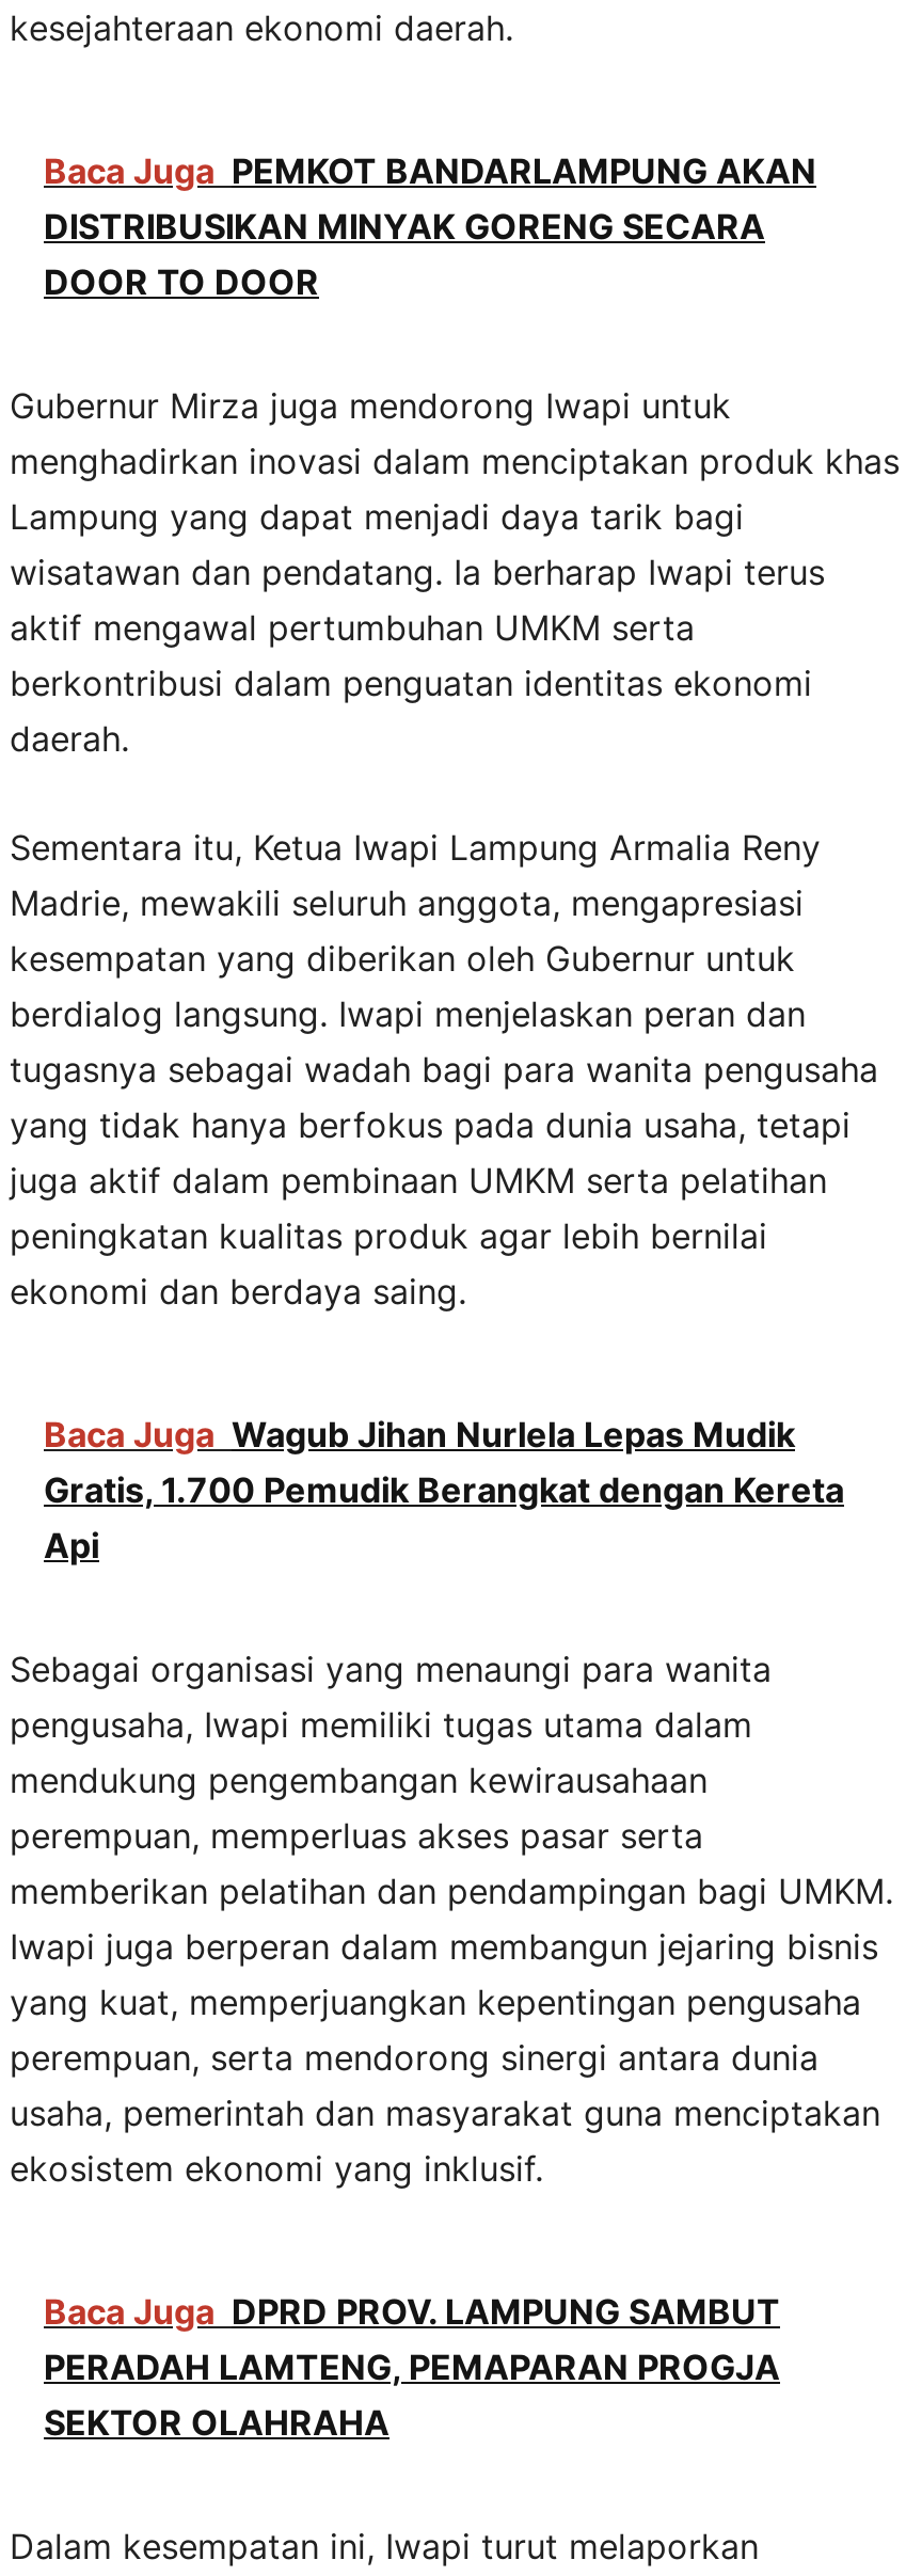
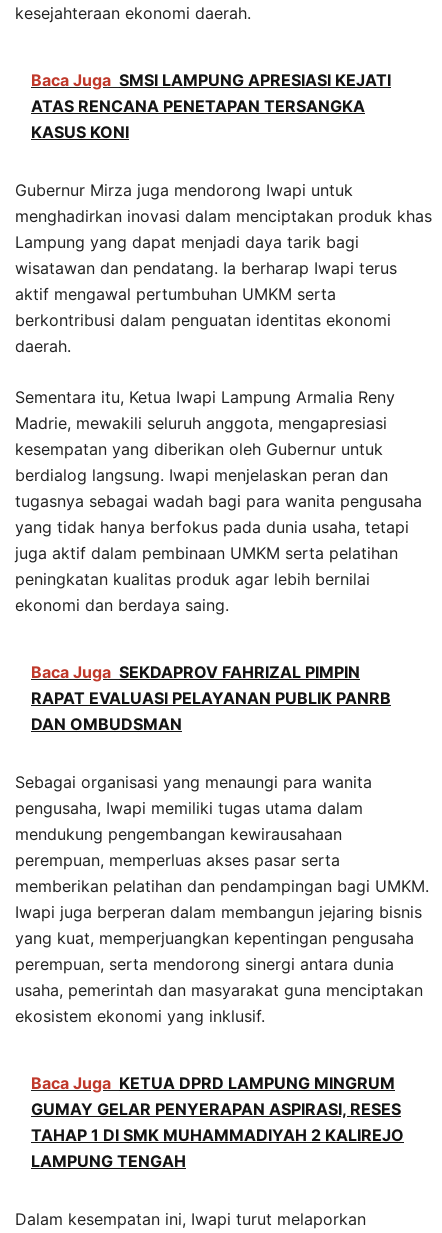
- Baca Juga PEMKOT BANDARLAMPUNG AKAN
- DISTRIBUSIKAN MINYAK GORENG SECARA
- DOOR TO DOOR
+ Baca Juga SMSI LAMPUNG APRESIASI KEJATI
+ ATAS RENCANA PENETAPAN TERSANGKA
+ KASUS KONI

- Baca Juga Wagub Jihan Nurlela Lepas Mudik
- Gratis, 1.700 Pemudik Berangkat dengan Kereta
- Api
+ Baca Juga SEKDAPROV FAHRIZAL PIMPIN
+ RAPAT EVALUASI PELAYANAN PUBLIK PANRB
+ DAN OMBUDSMAN

- Baca Juga DPRD PROV. LAMPUNG SAMBUT
- PERADAH LAMTENG, PEMAPARAN PROGJA
- SEKTOR OLAHRAHA
+ Baca Juga KETUA DPRD LAMPUNG MINGRUM
+ GUMAY GELAR PENYERAPAN ASPIRASI, RESES
+ TAHAP 1 DI SMK MUHAMMADIYAH 2 KALIREJO
+ LAMPUNG TENGAH
